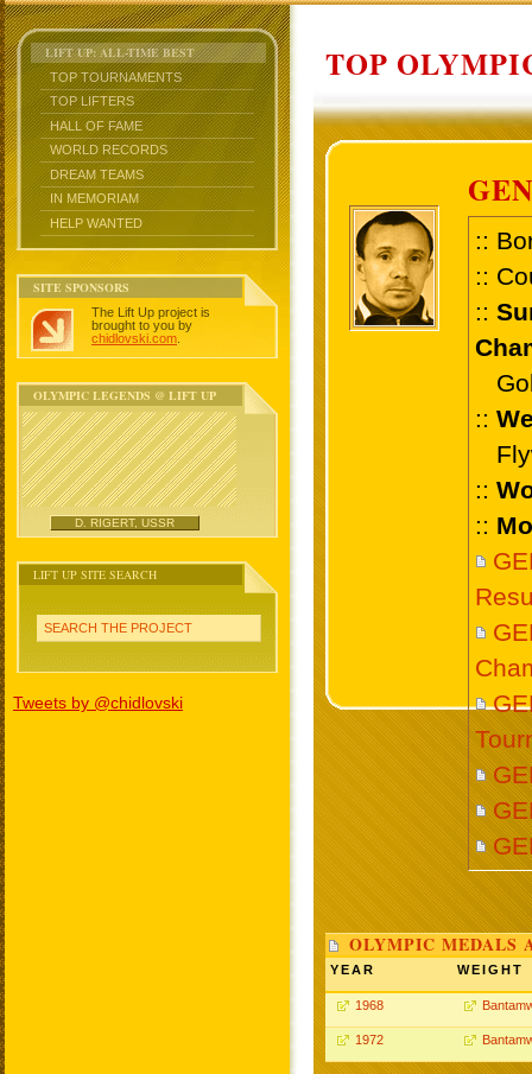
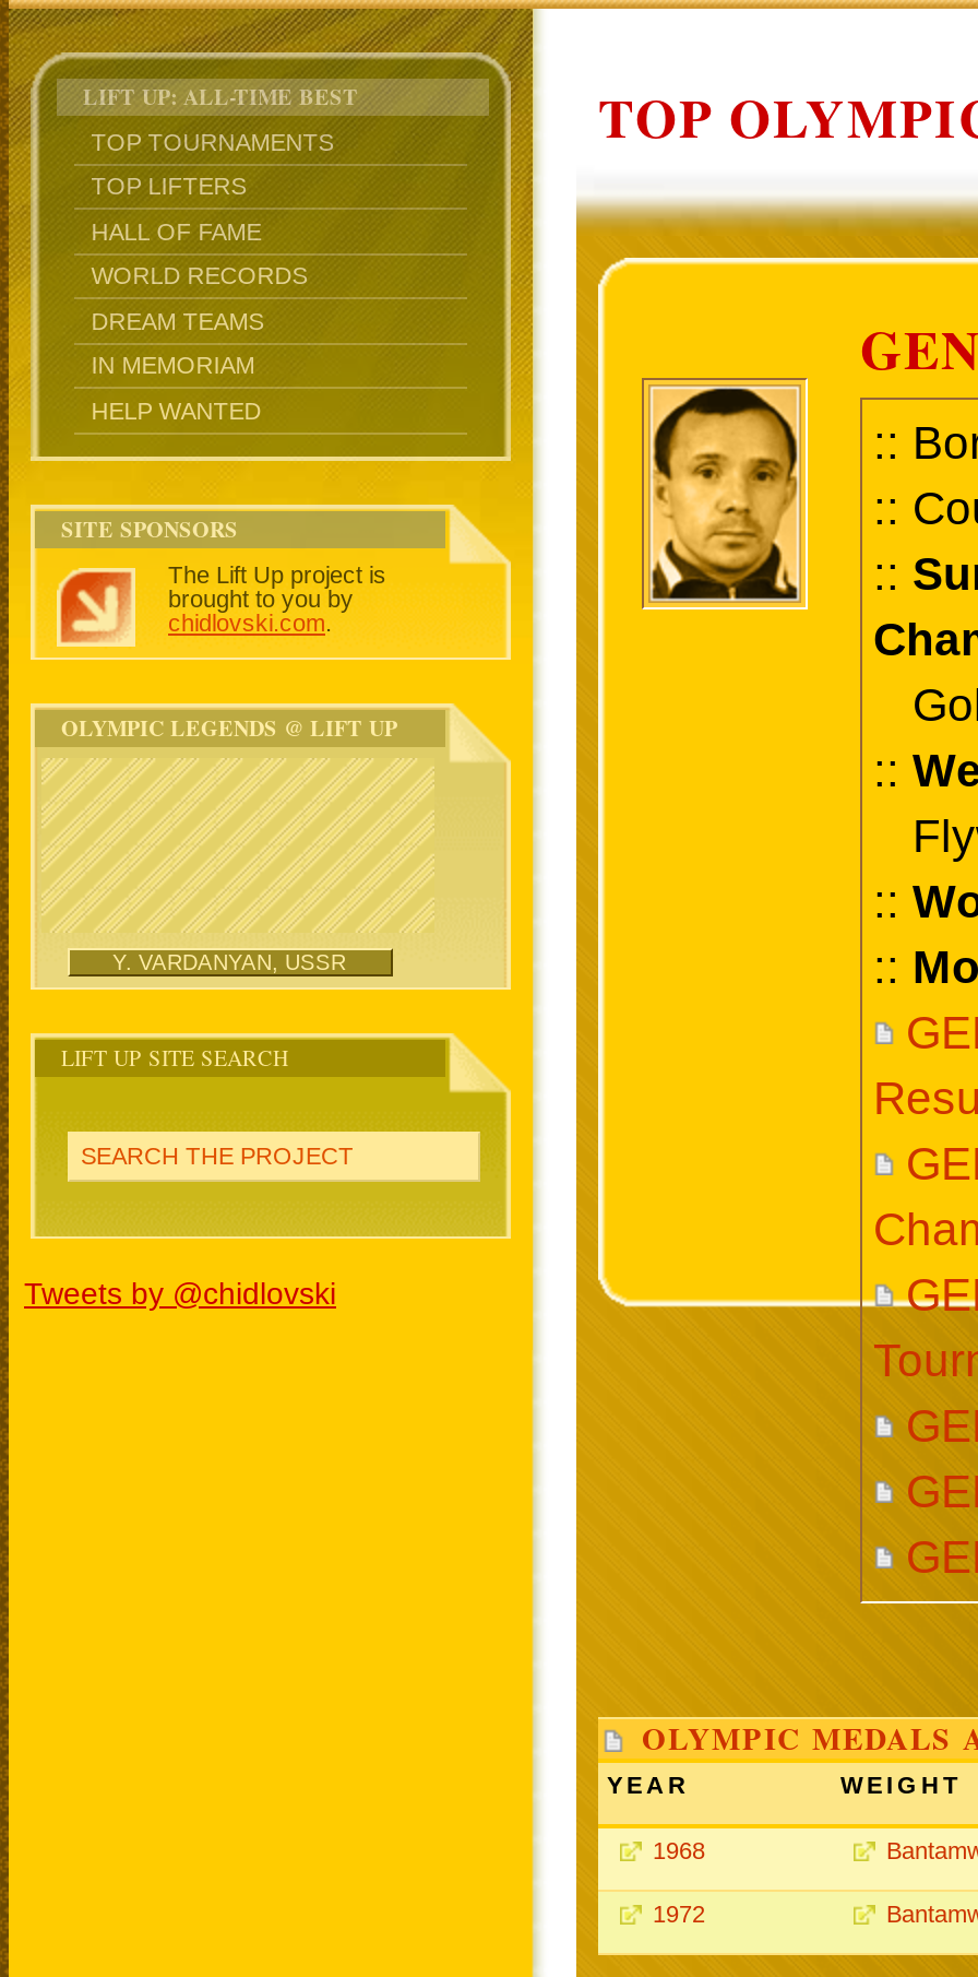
- D. RIGERT, USSR
+ Y. VARDANYAN, USSR
